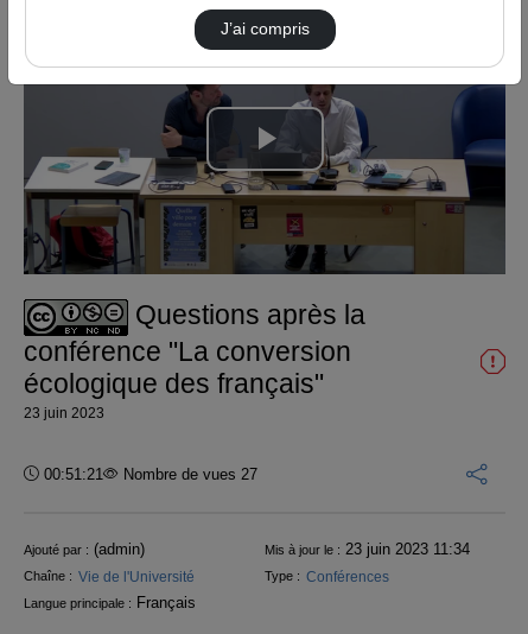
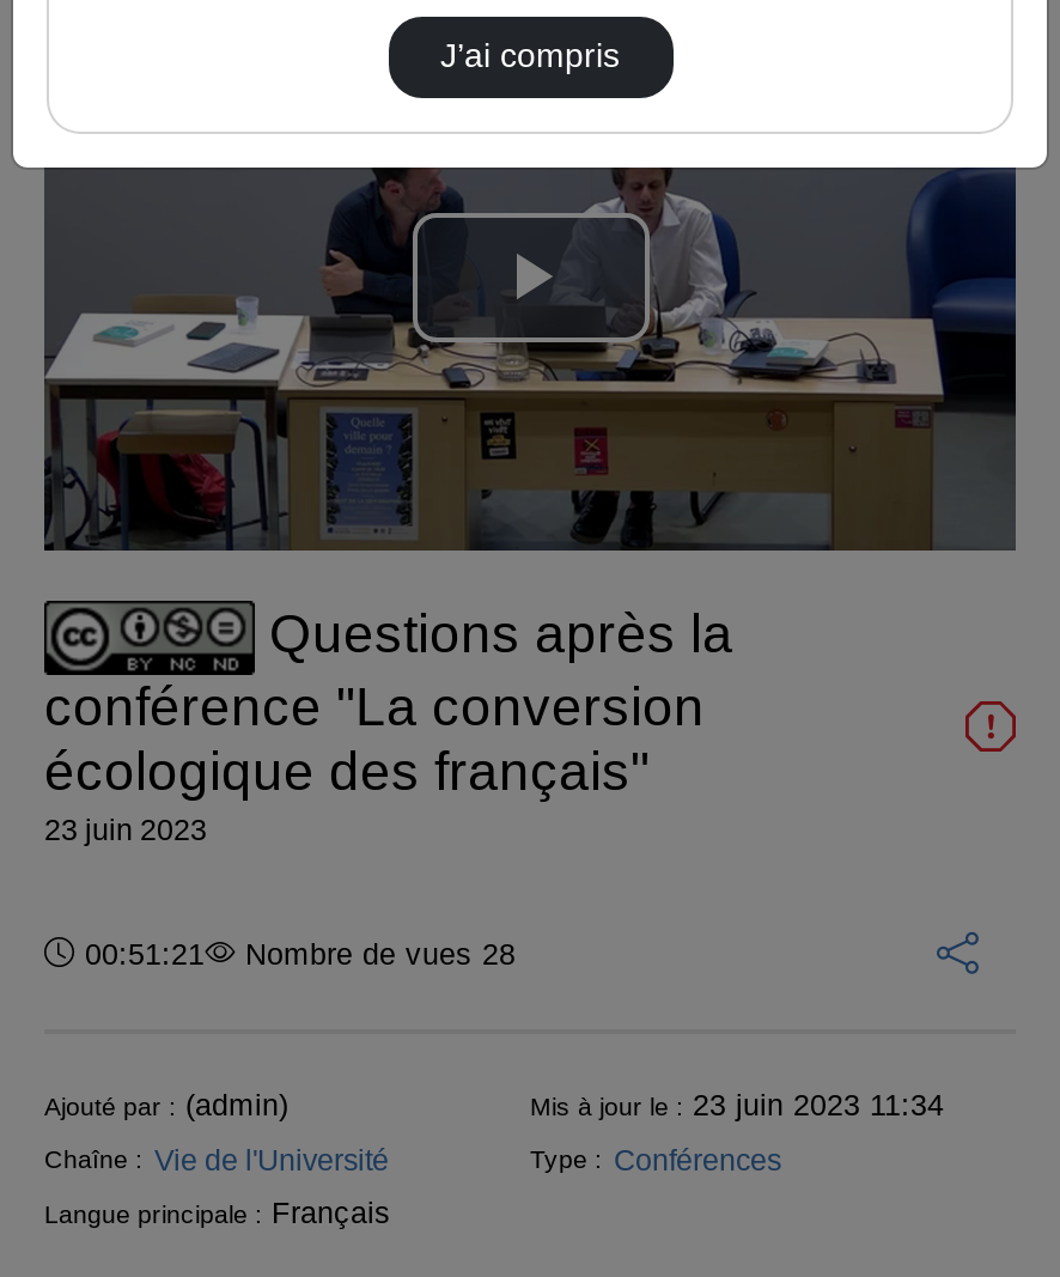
- Nombre de vues 27
+ Nombre de vues 28
